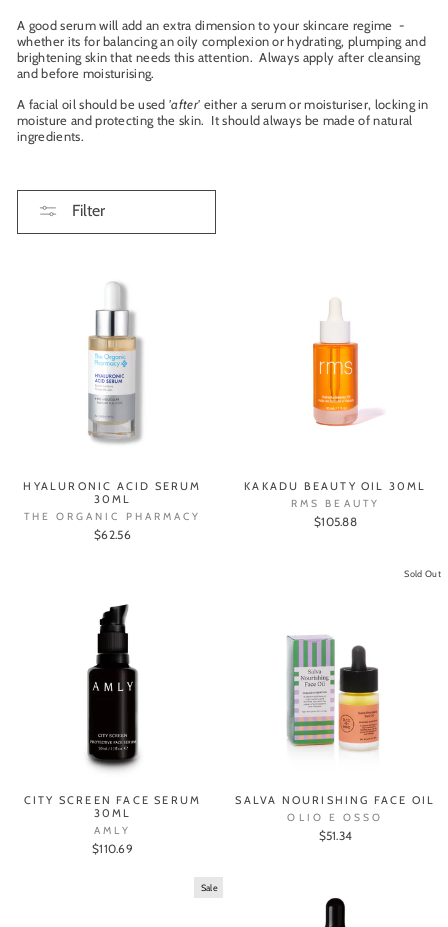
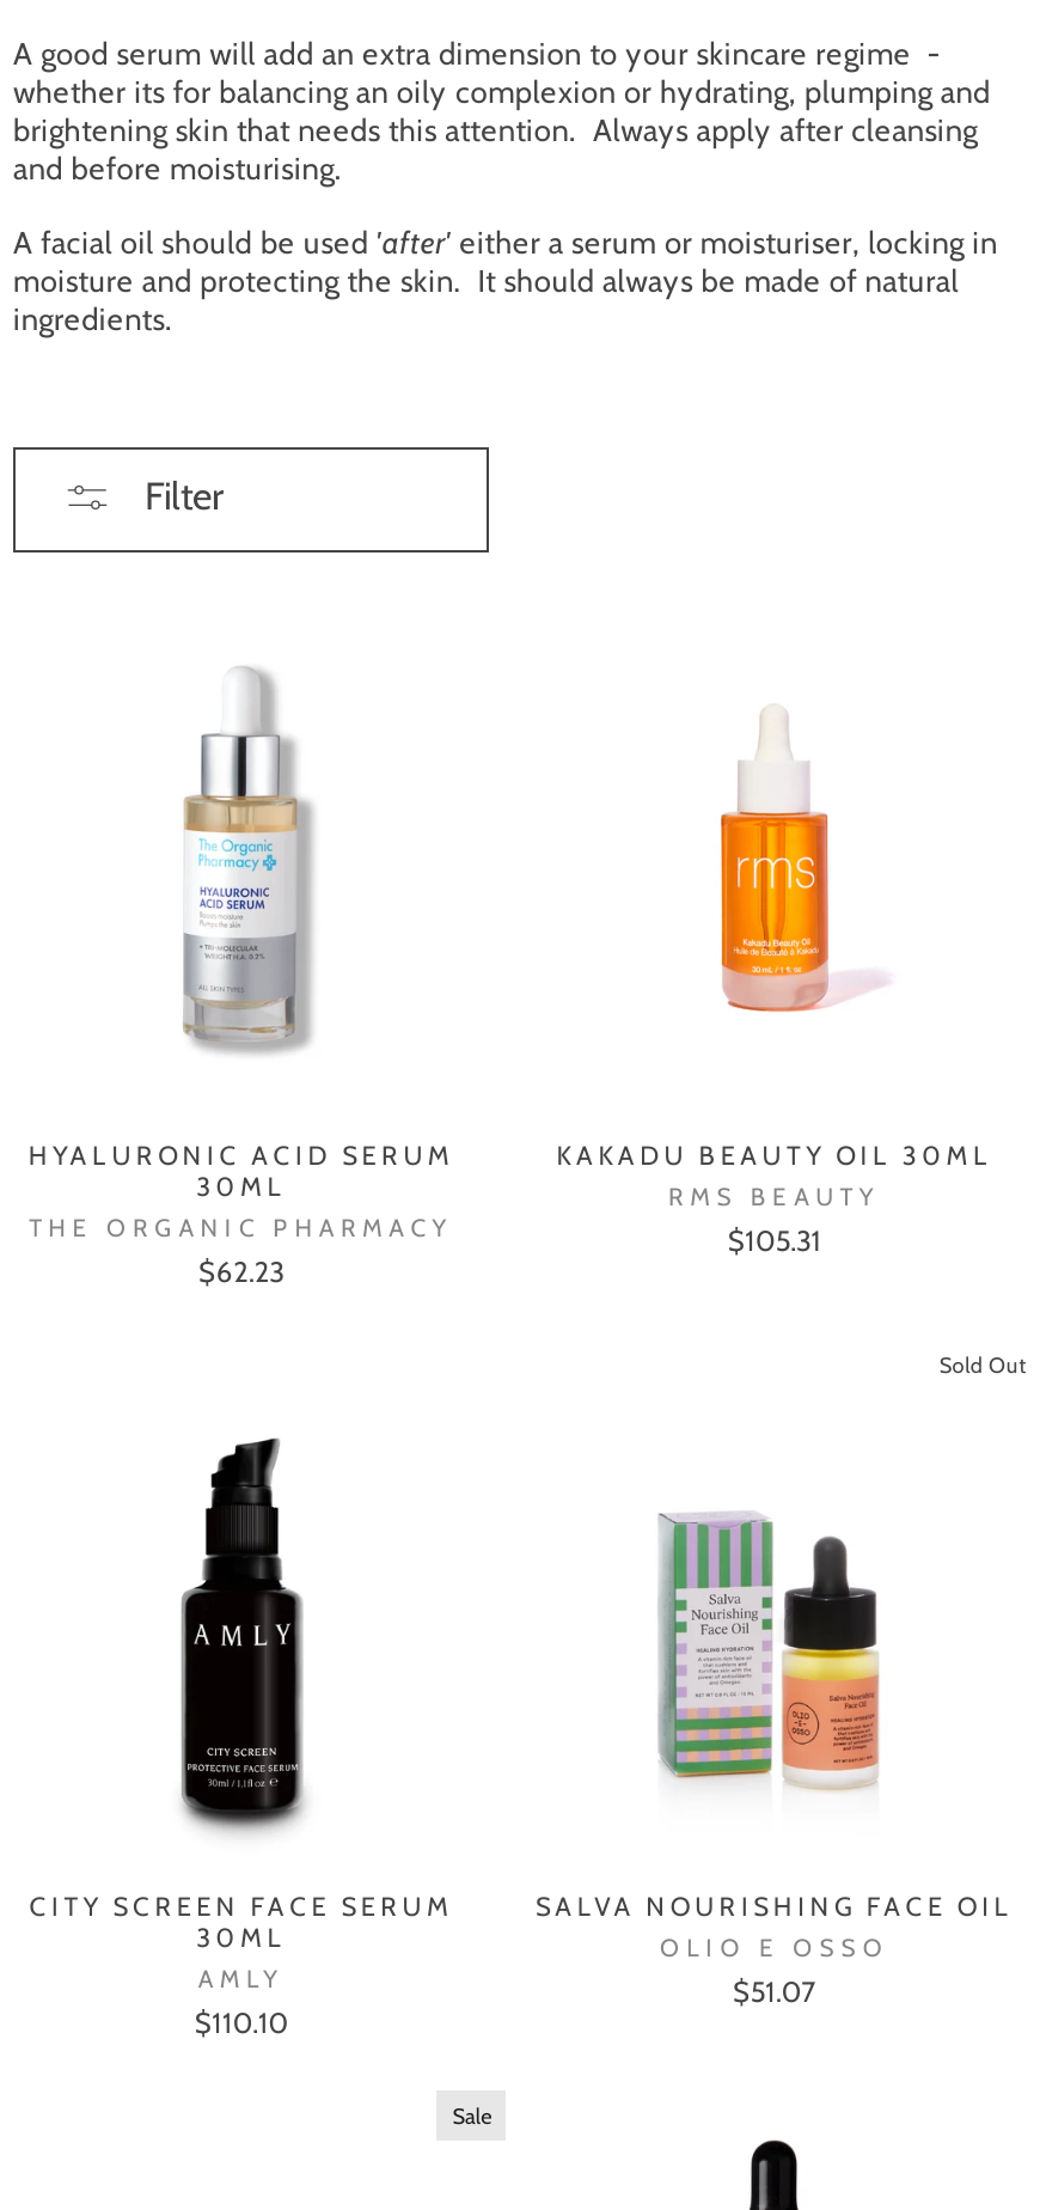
- $105.88
+ $105.31

- $62.56
+ $62.23

- $51.34
+ $51.07

- $110.69
+ $110.10
